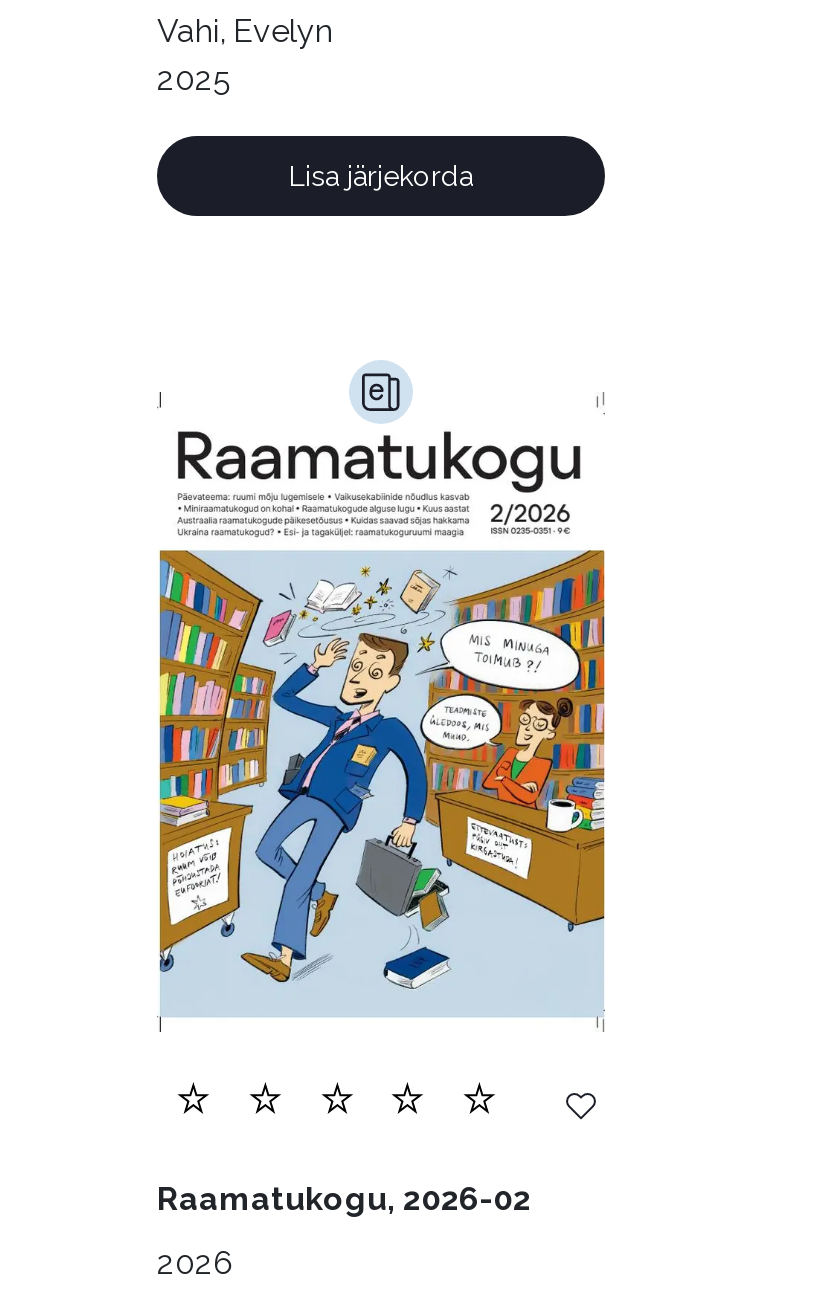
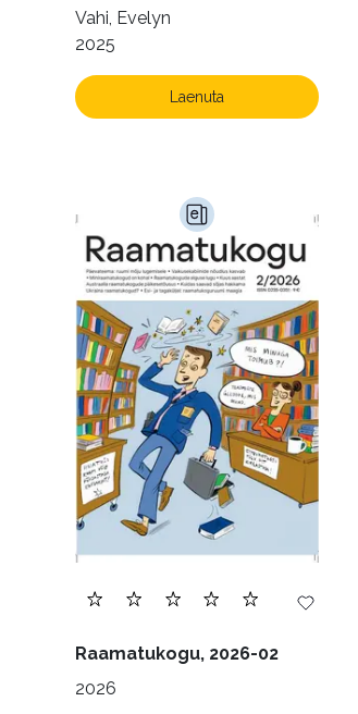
- Lisa järjekorda
+ Laenuta
